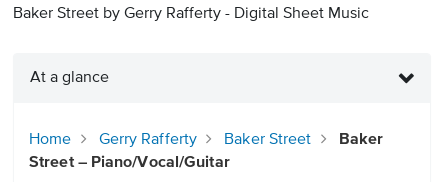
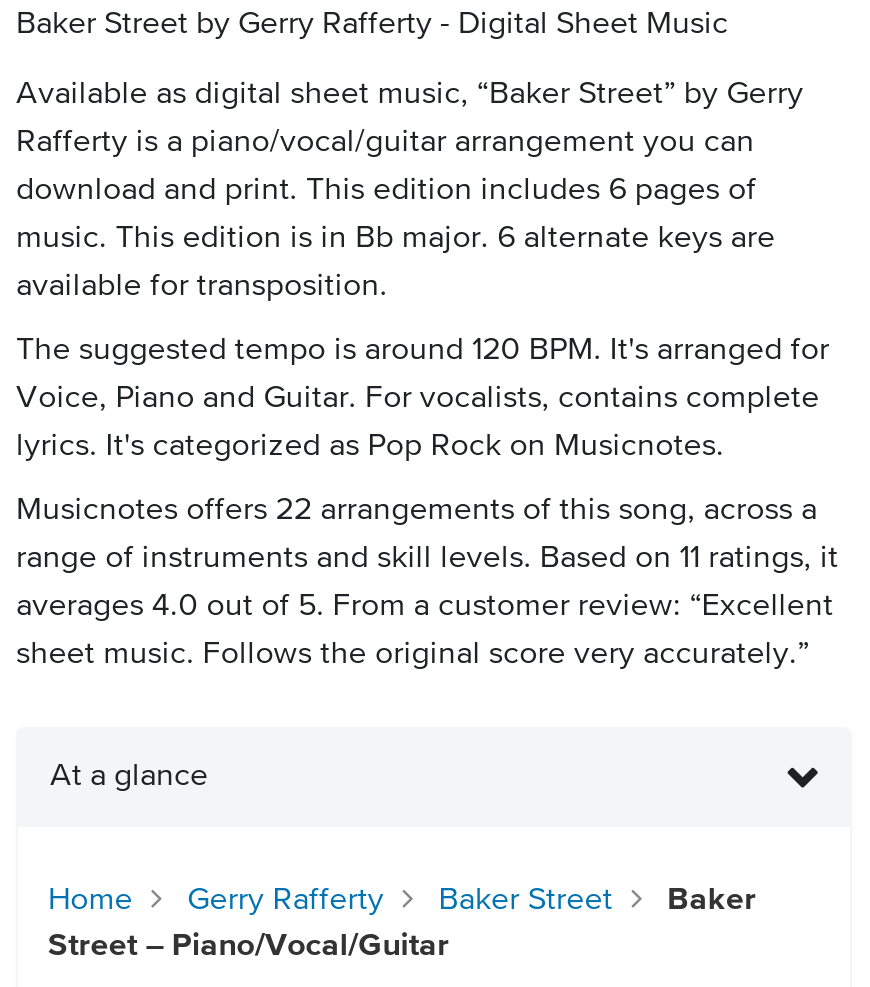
+ Available as digital sheet music, “Baker Street” by Gerry
+ Rafferty is a piano/vocal/guitar arrangement you can
+ download and print. This edition includes 6 pages of
+ music. This edition is in Bb major. 6 alternate keys are
+ available for transposition.
+ The suggested tempo is around 120 BPM. It's arranged for
+ Voice, Piano and Guitar. For vocalists, contains complete
+ lyrics. It's categorized as Pop Rock on Musicnotes.
+ Musicnotes offers 22 arrangements of this song, across a
+ range of instruments and skill levels. Based on 11 ratings, it
+ averages 4.0 out of 5. From a customer review: “Excellent
+ sheet music. Follows the original score very accurately.”
